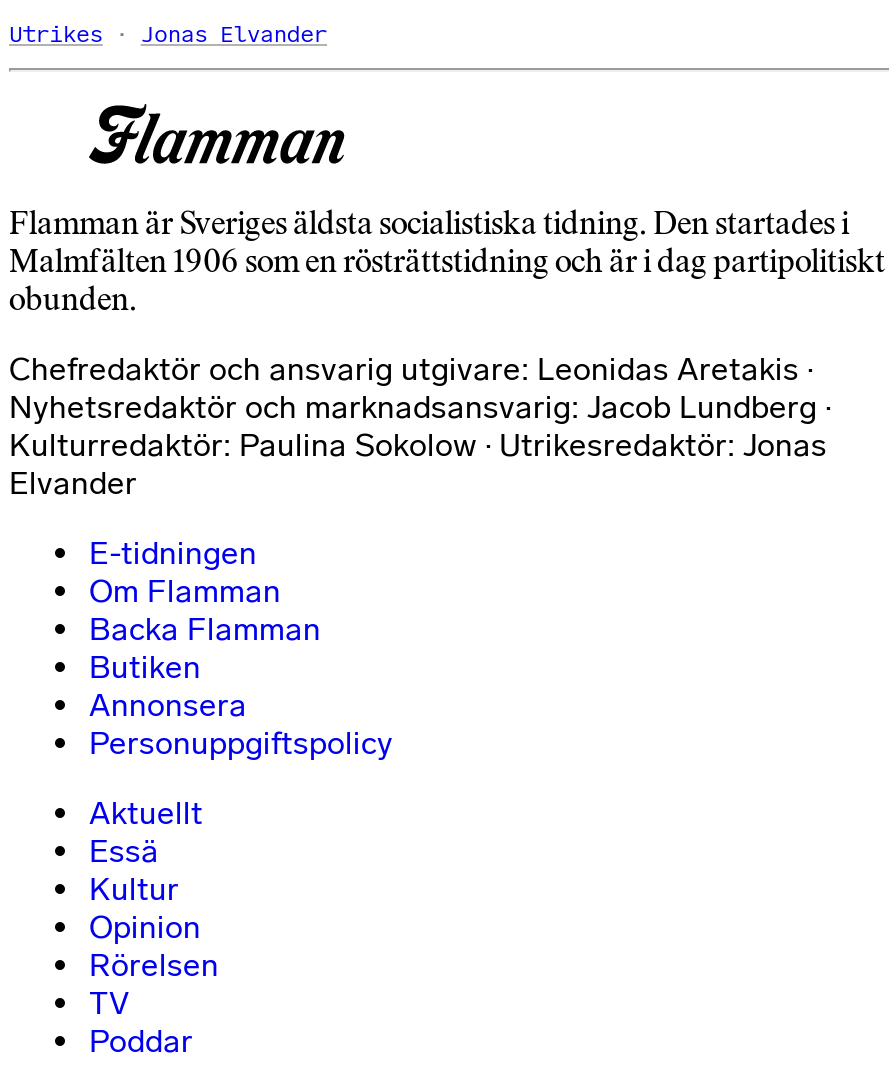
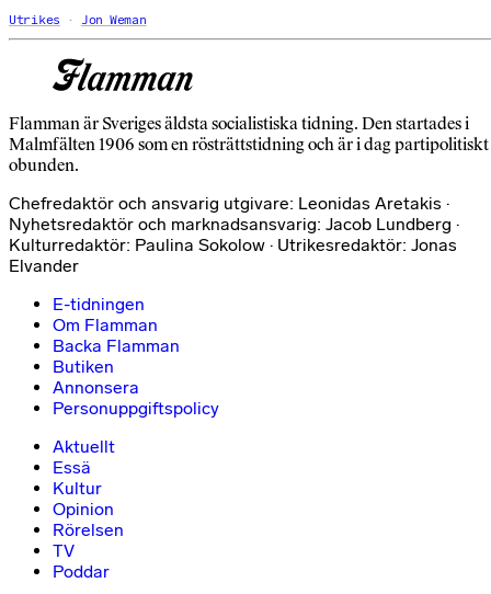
- Jonas Elvander
+ Jon Weman
